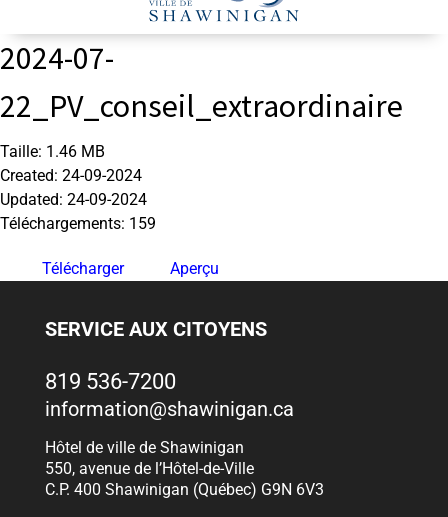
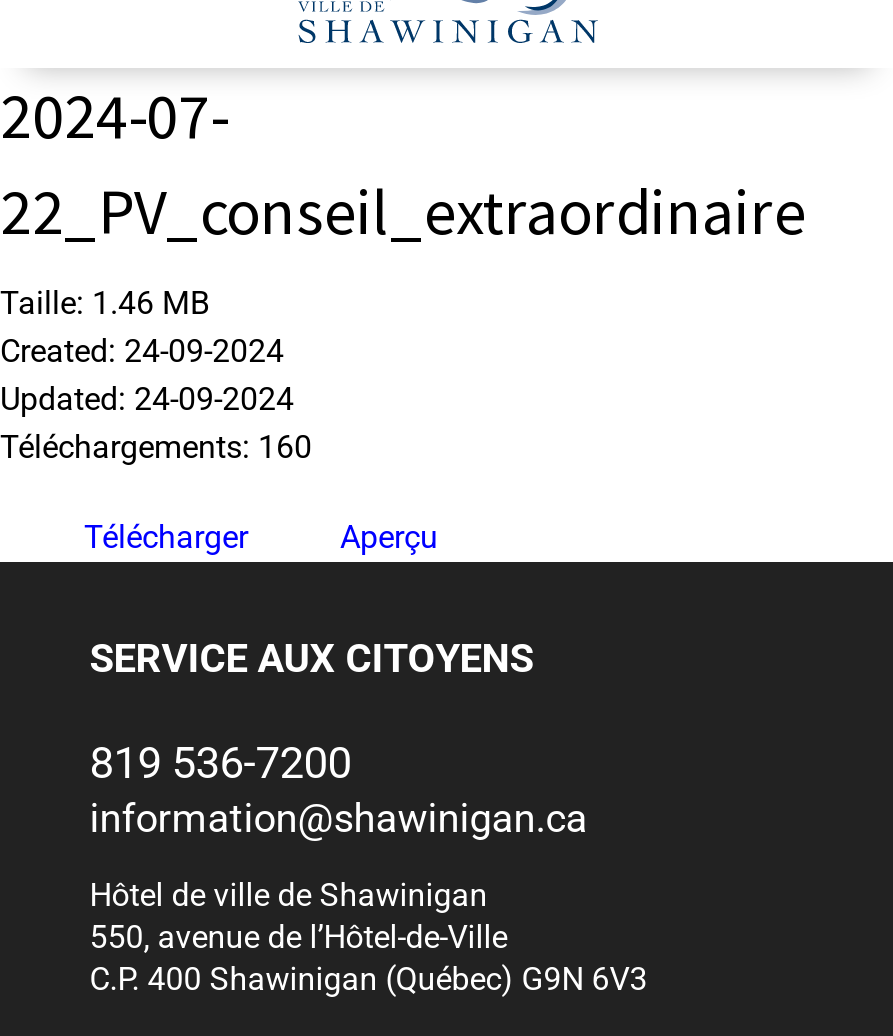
- Téléchargements: 159
+ Téléchargements: 160
